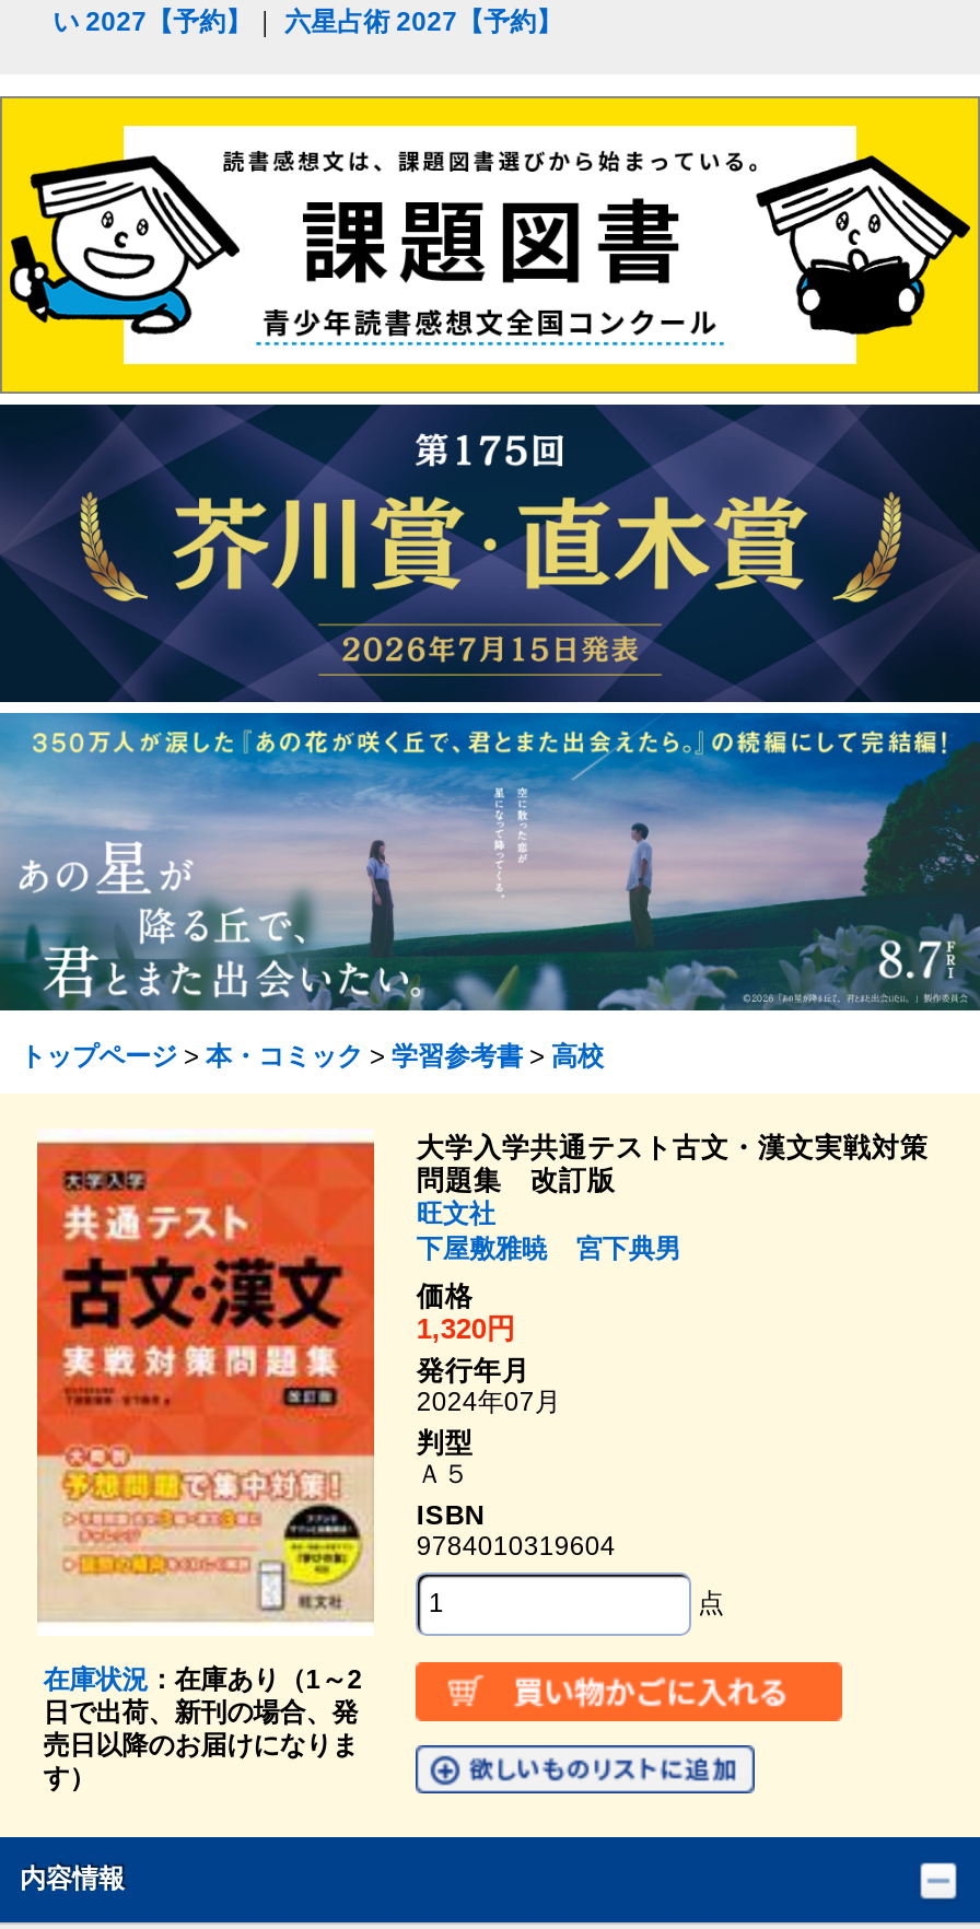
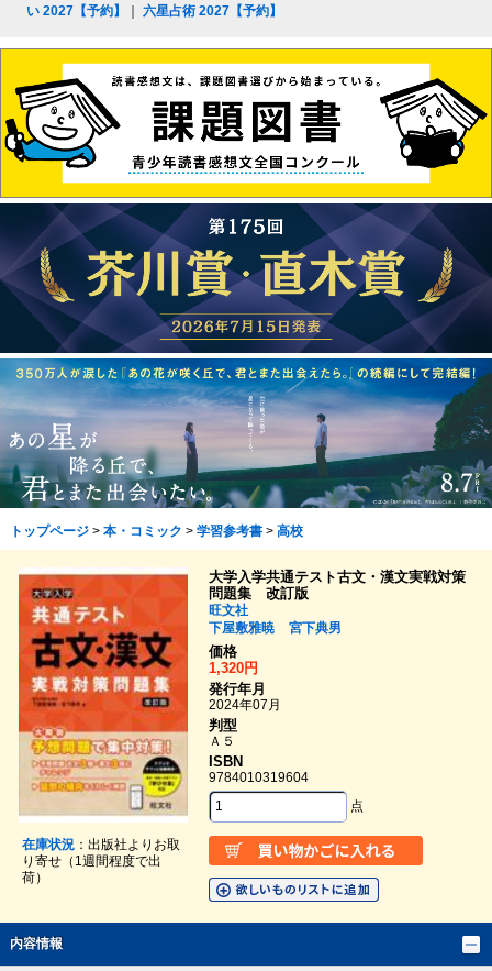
- 在庫状況：在庫あり（1～2
- 日で出荷、新刊の場合、発
- 売日以降のお届けになりま
- す）
+ 在庫状況：出版社よりお取
+ り寄せ（1週間程度で出
+ 荷）
